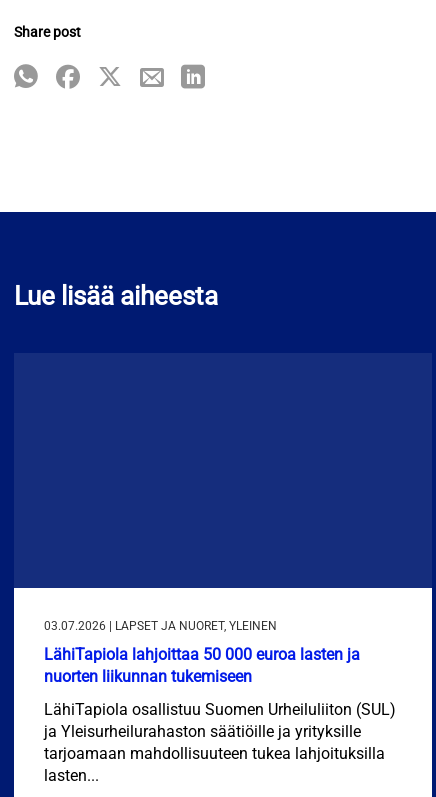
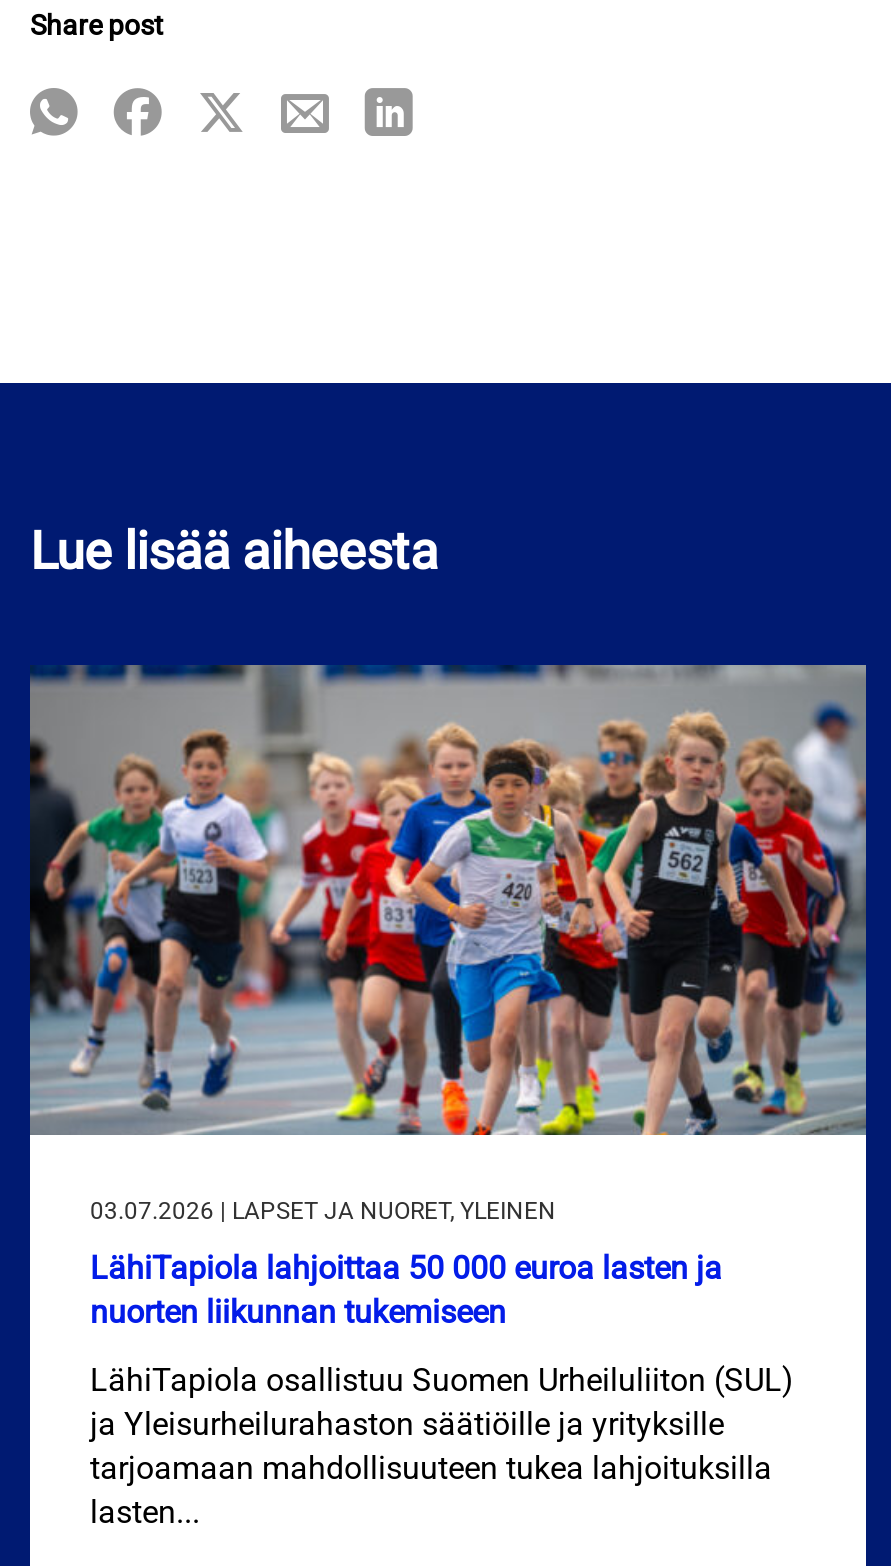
+ [image]
